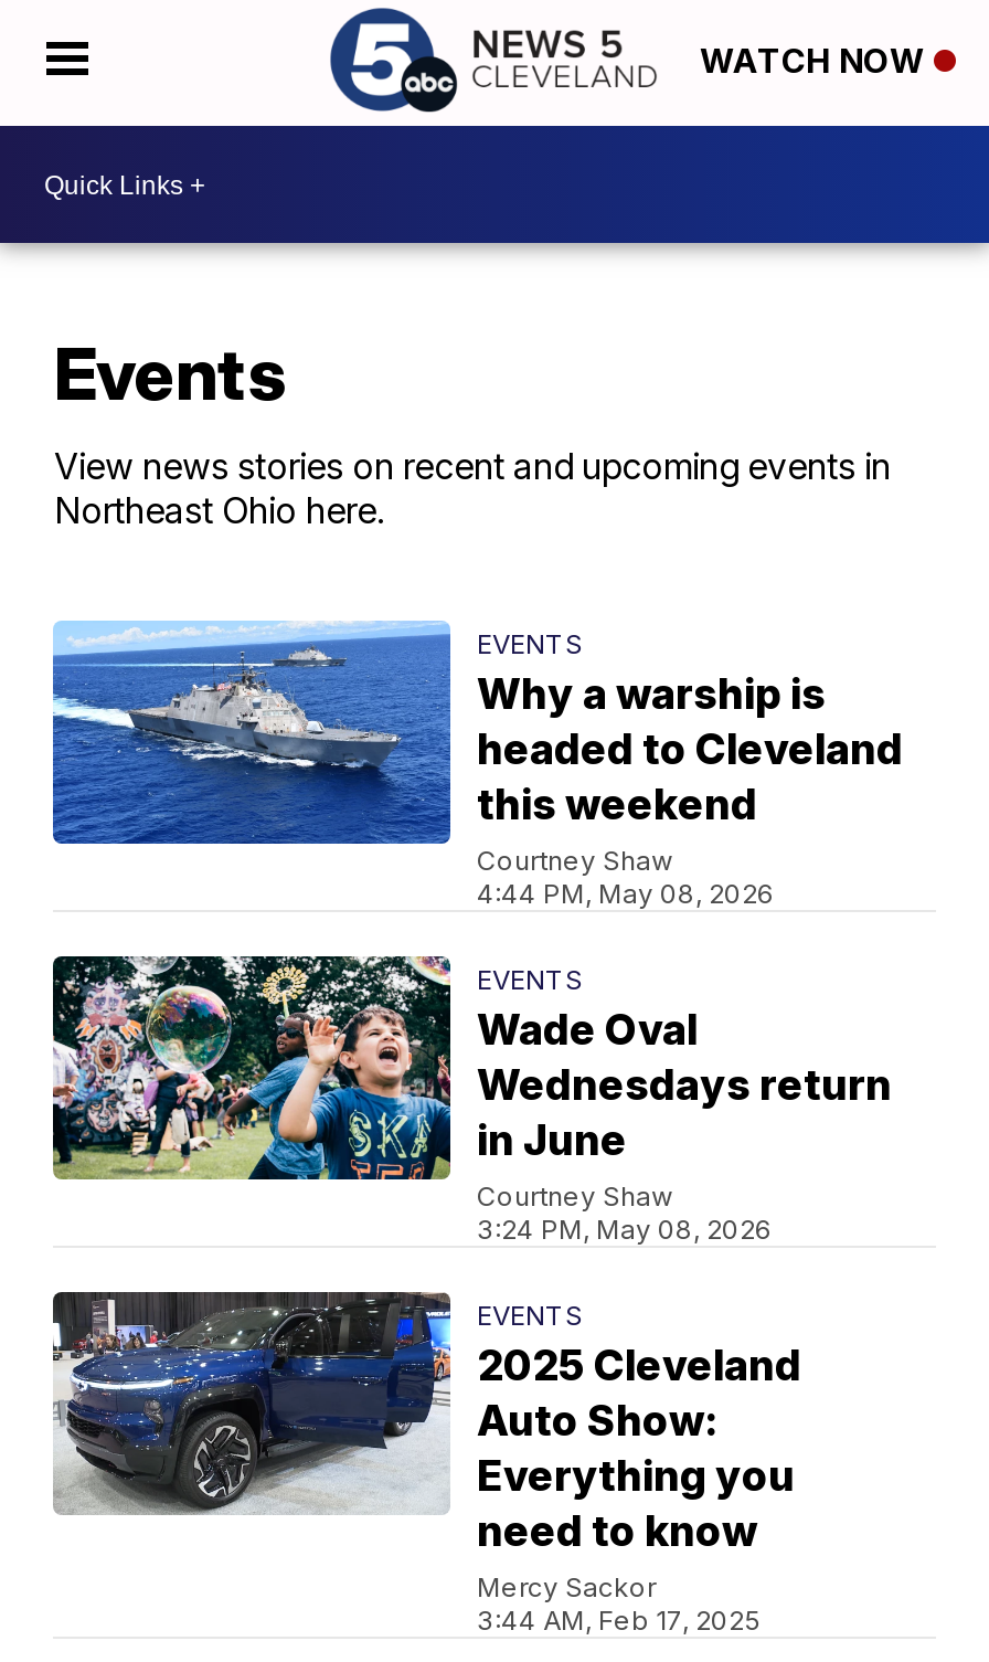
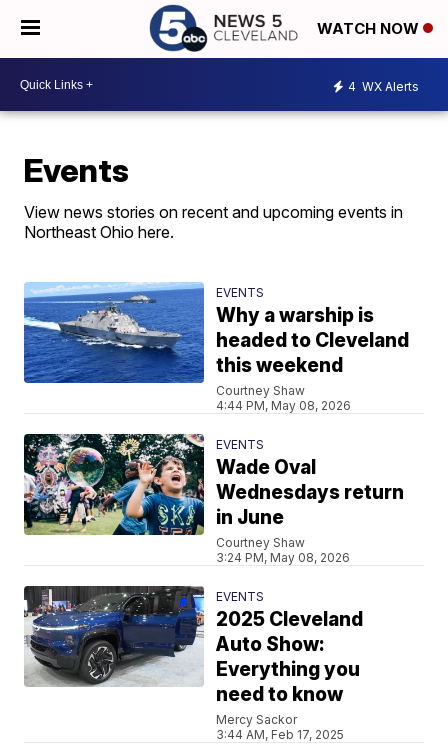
+ 4 WX Alerts
